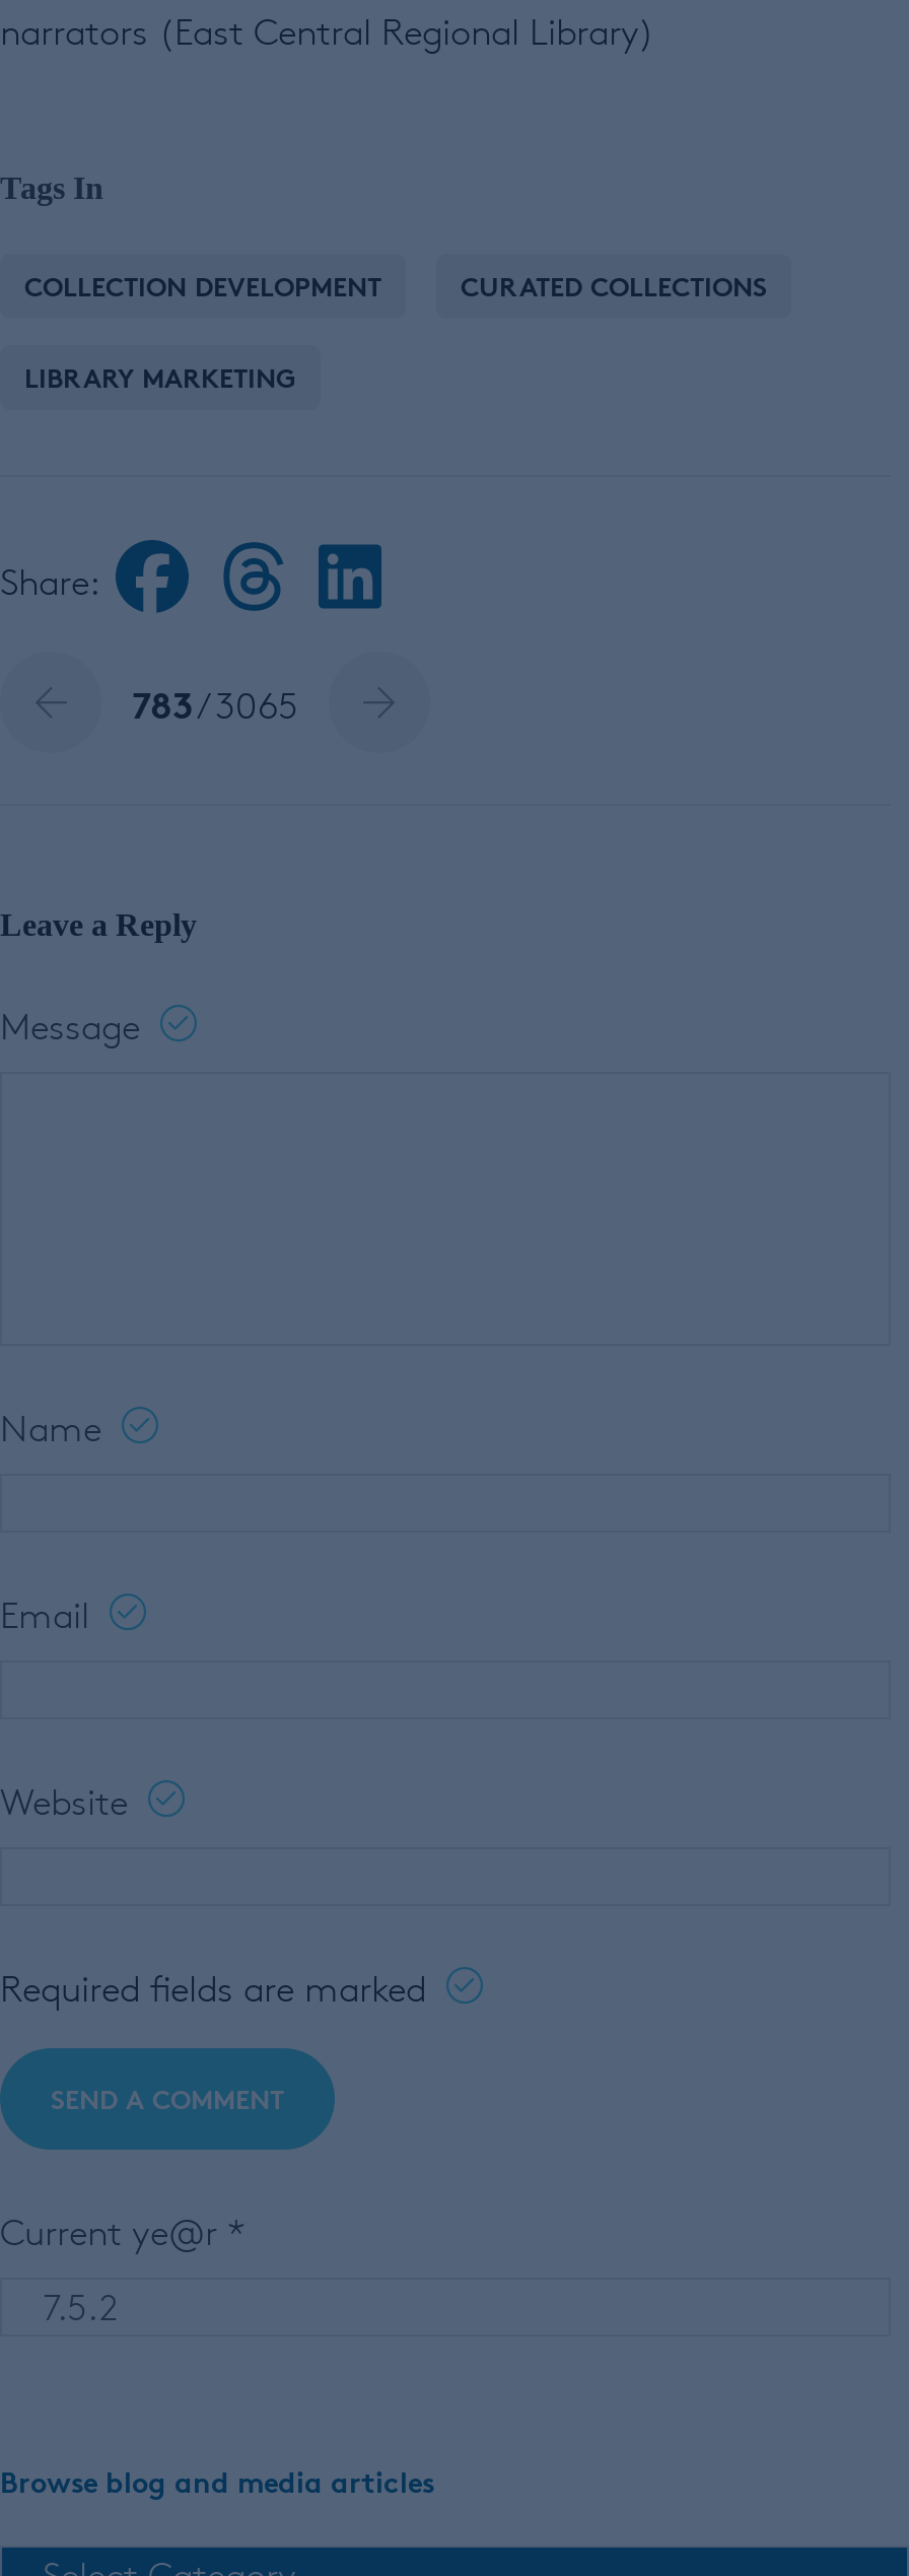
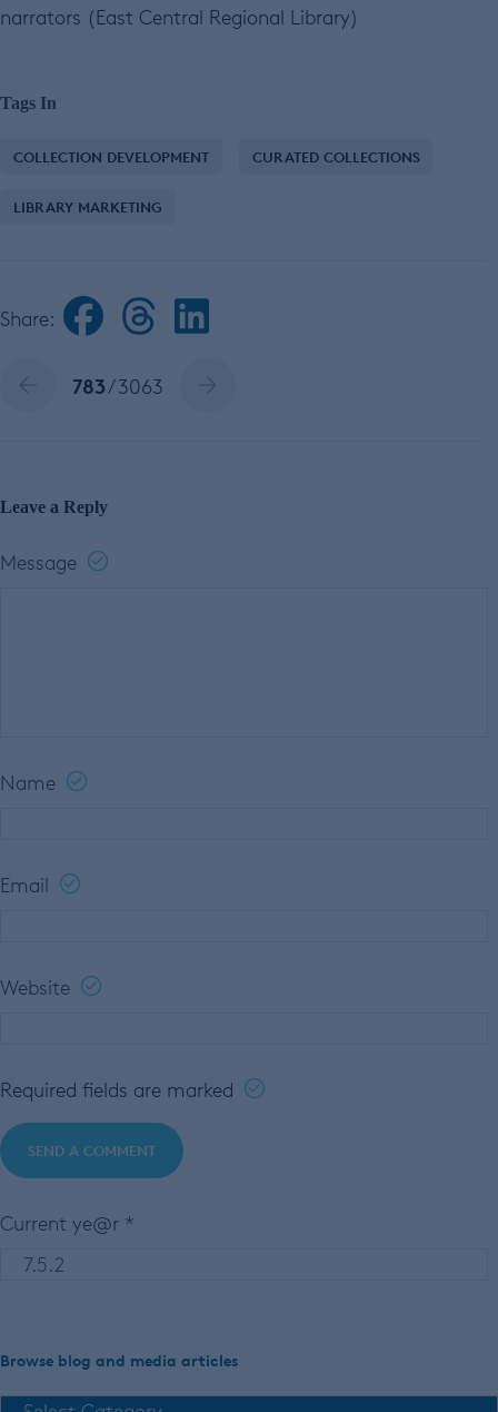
- 783/ 3065
+ 783/ 3063
